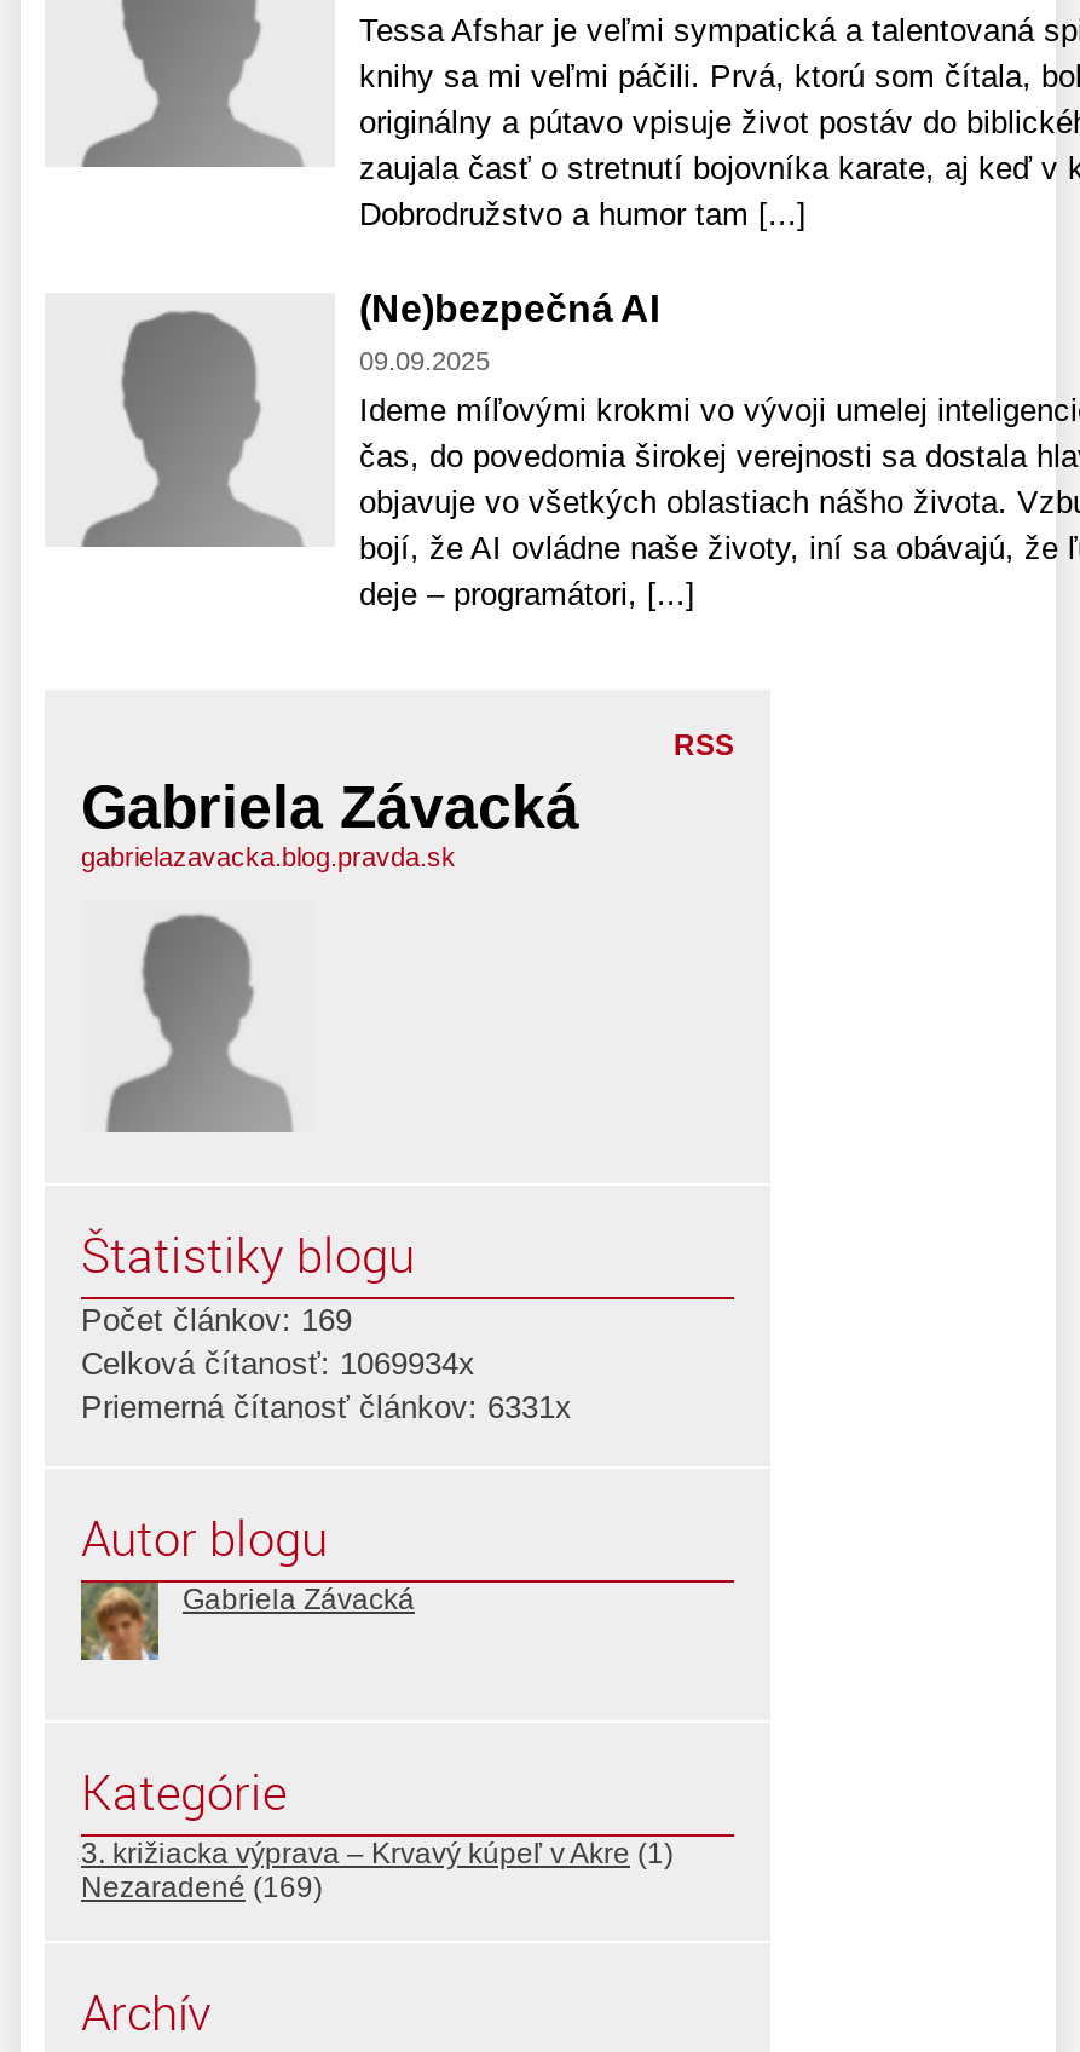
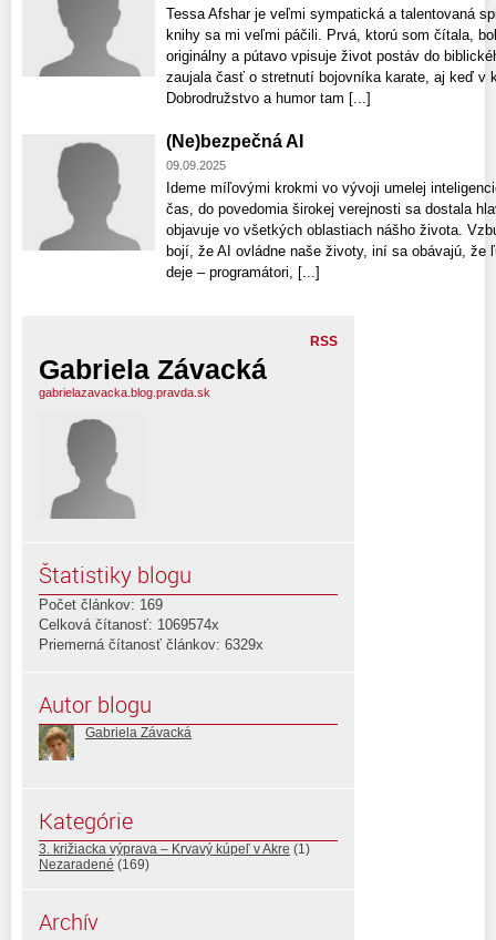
- Celková čítanosť: 1069934x
+ Celková čítanosť: 1069574x

- Priemerná čítanosť článkov: 6331x
+ Priemerná čítanosť článkov: 6329x
